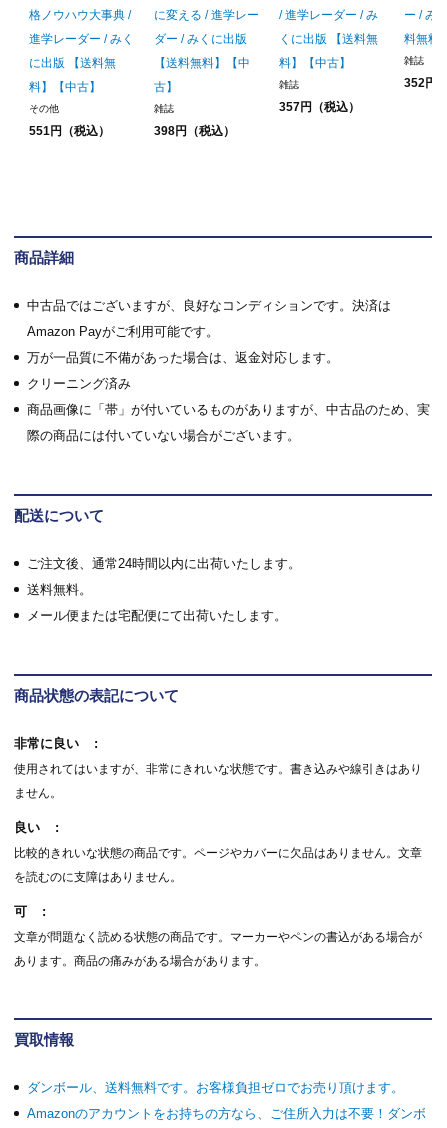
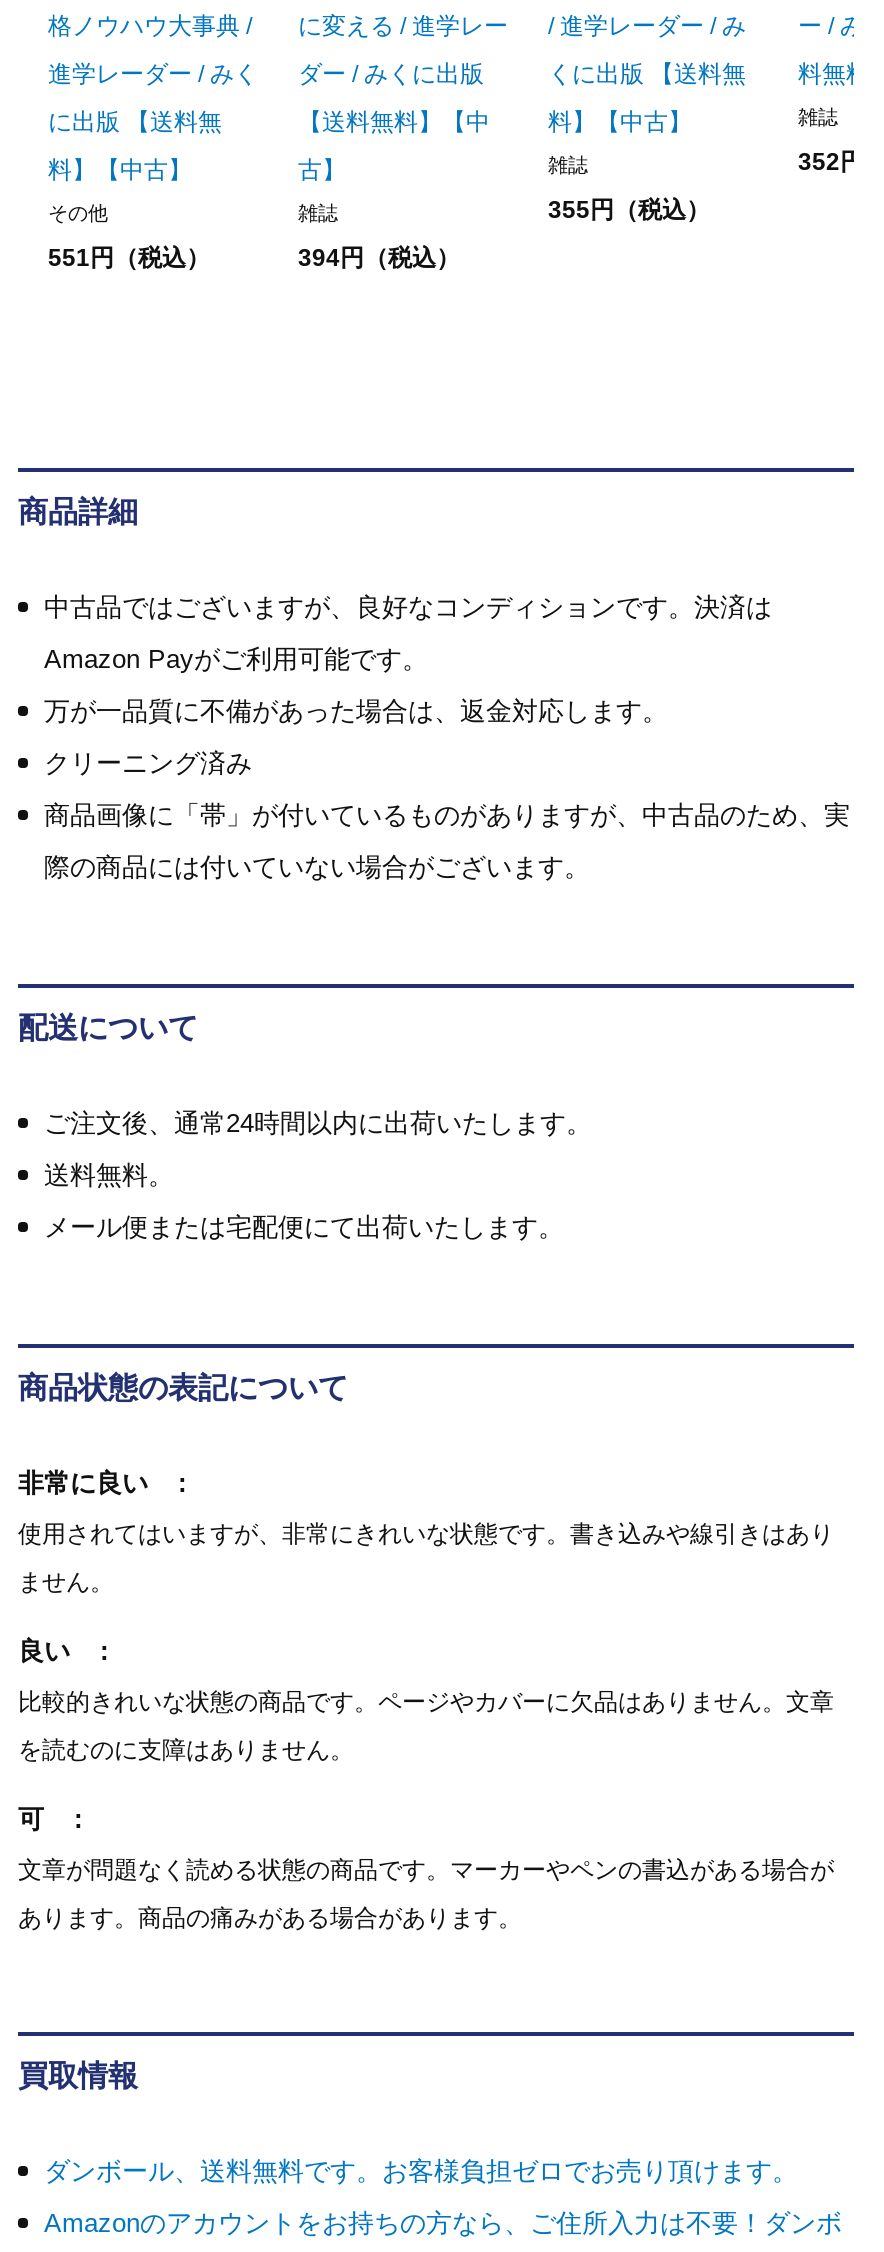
- 357円（税込）
+ 355円（税込）

- 398円（税込）
+ 394円（税込）
